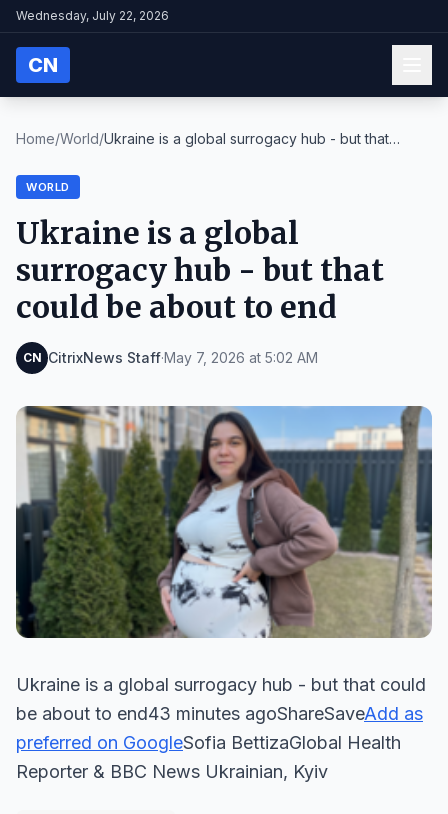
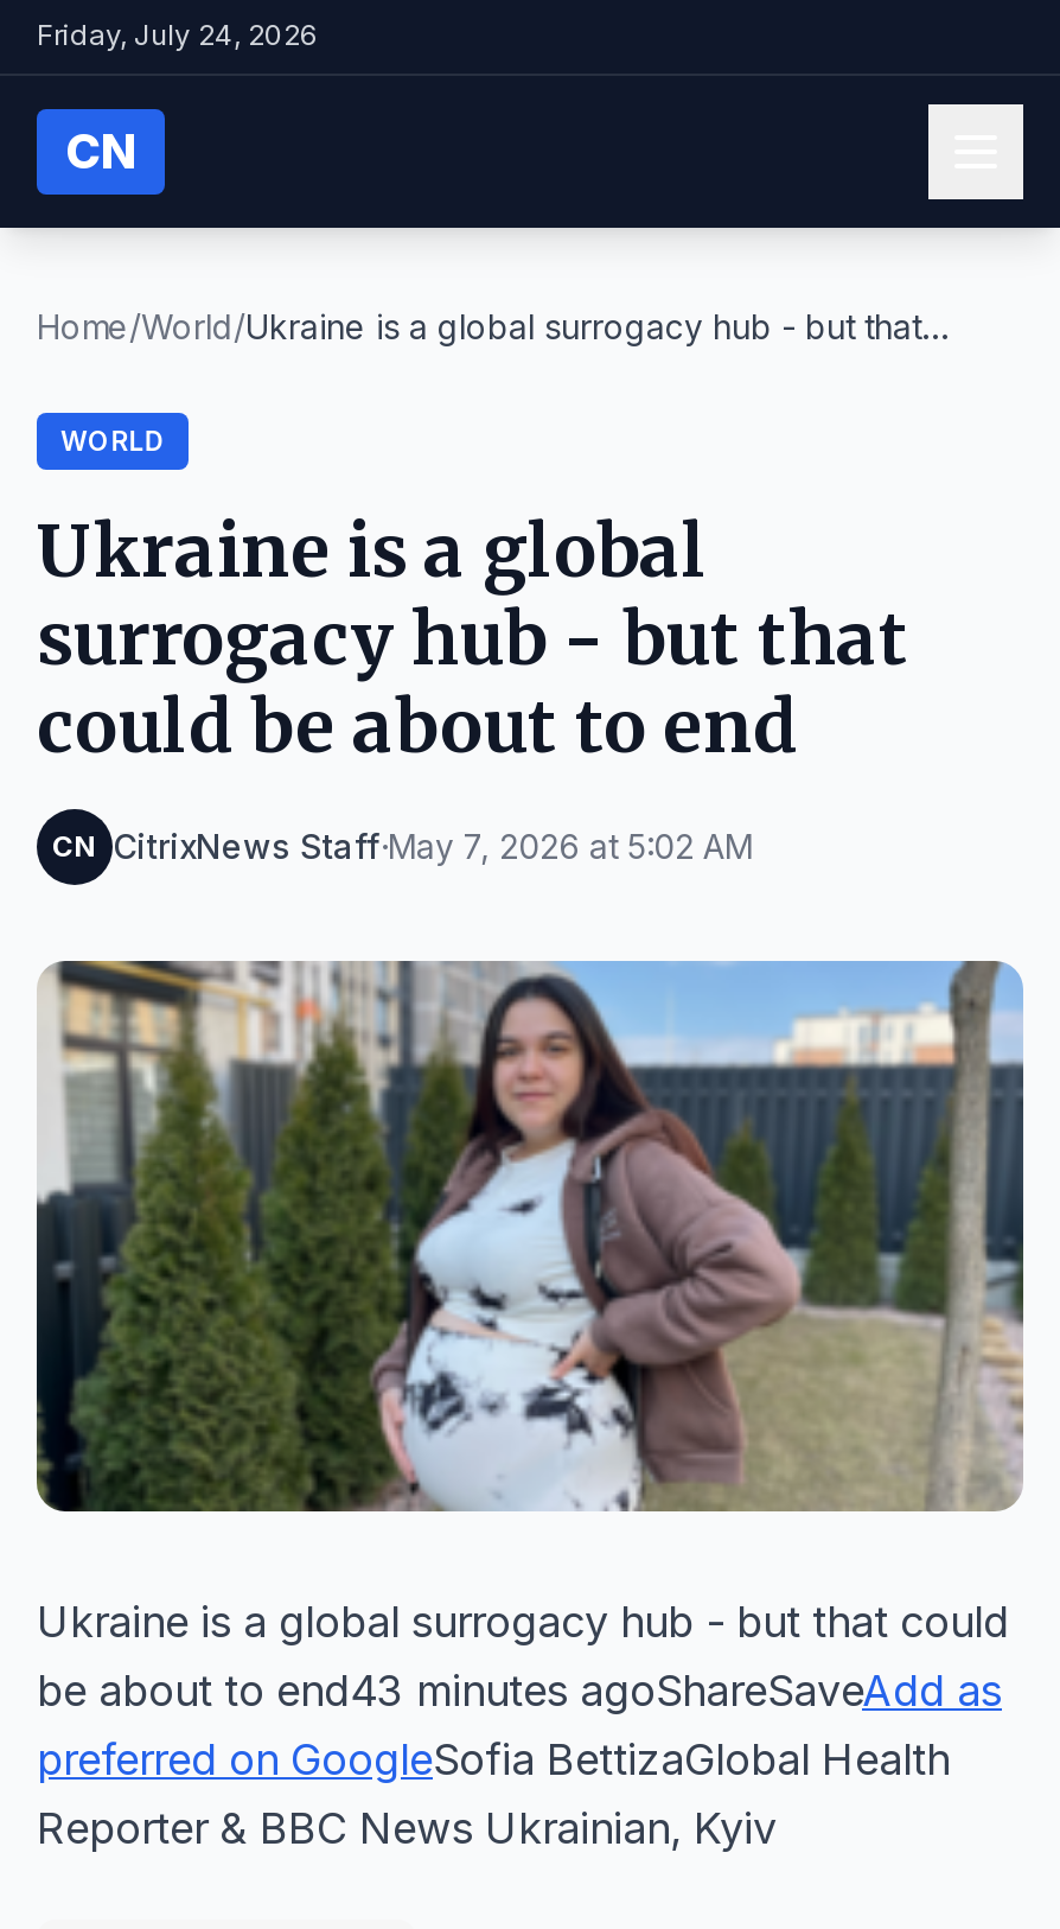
- Wednesday, July 22, 2026
+ Friday, July 24, 2026
